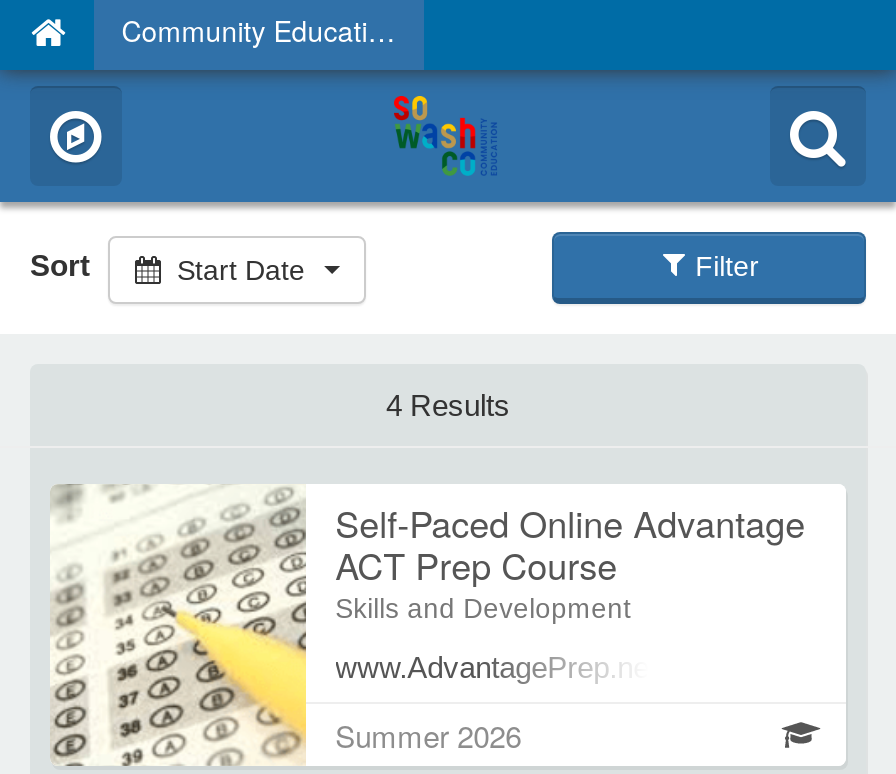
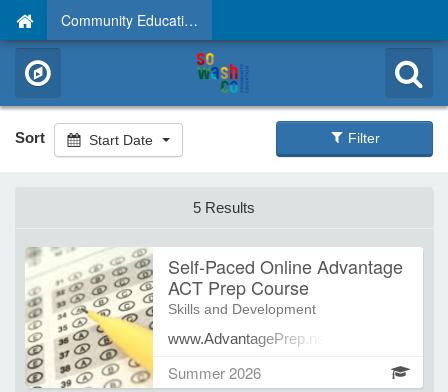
- 4 Results
+ 5 Results
